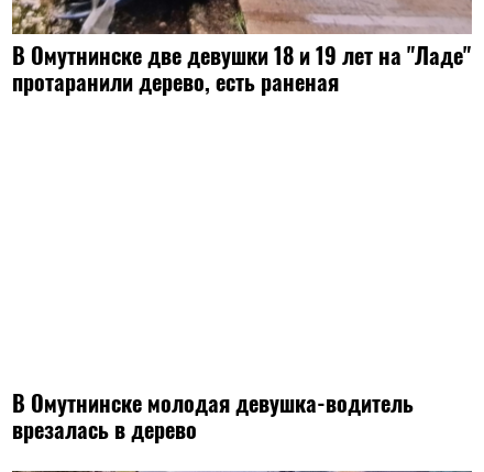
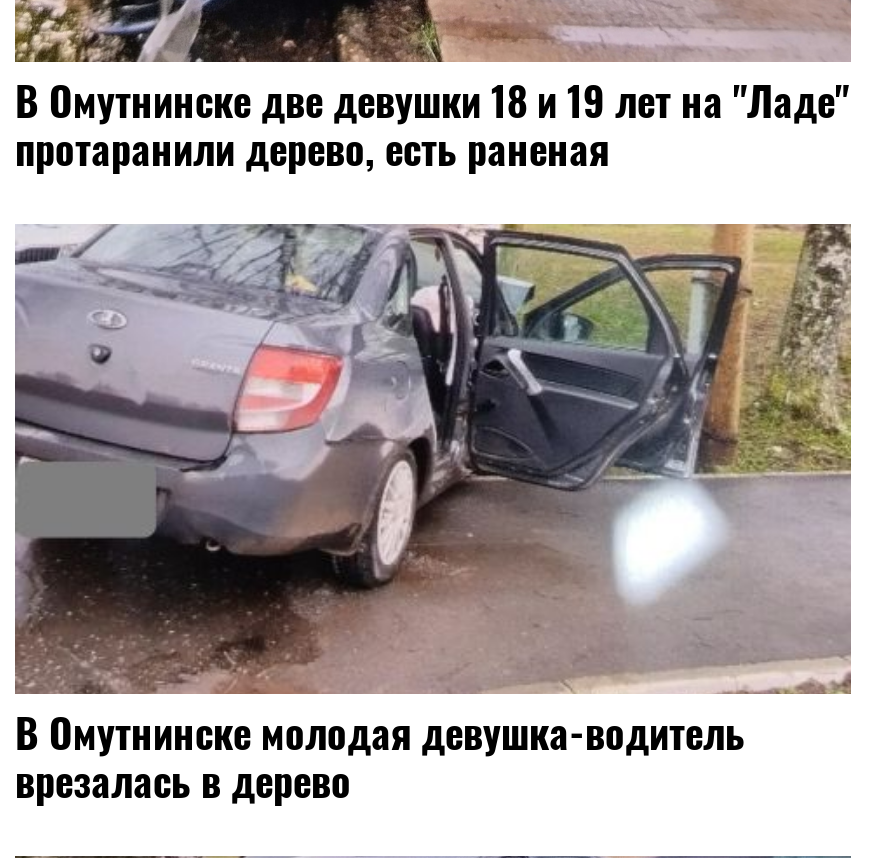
+ [image]
